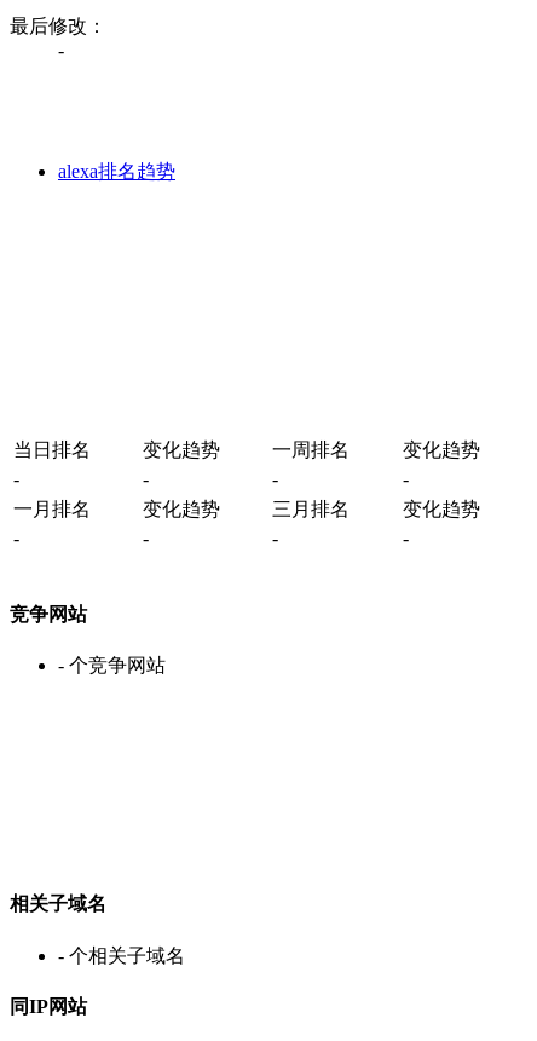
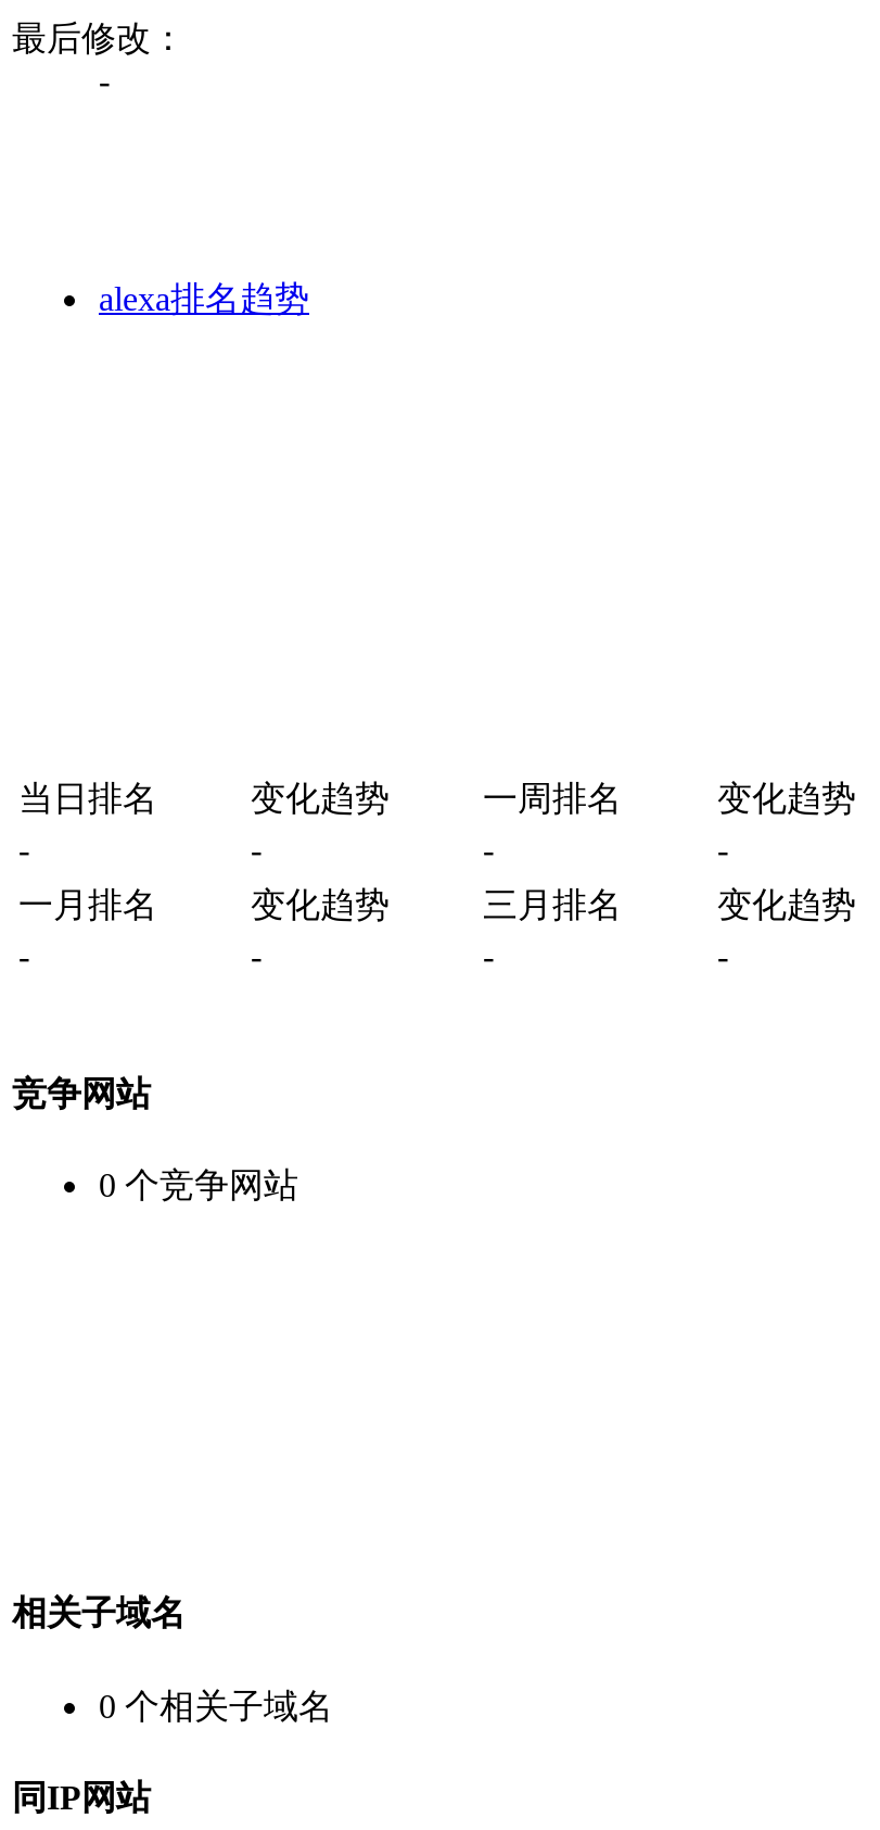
- -个竞争网站
+ 0个竞争网站

- -个相关子域名
+ 0个相关子域名
